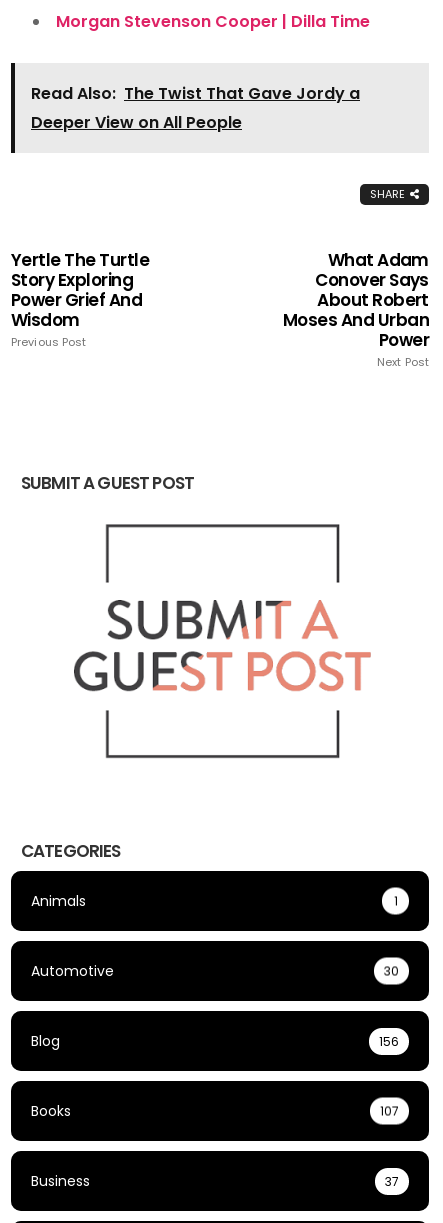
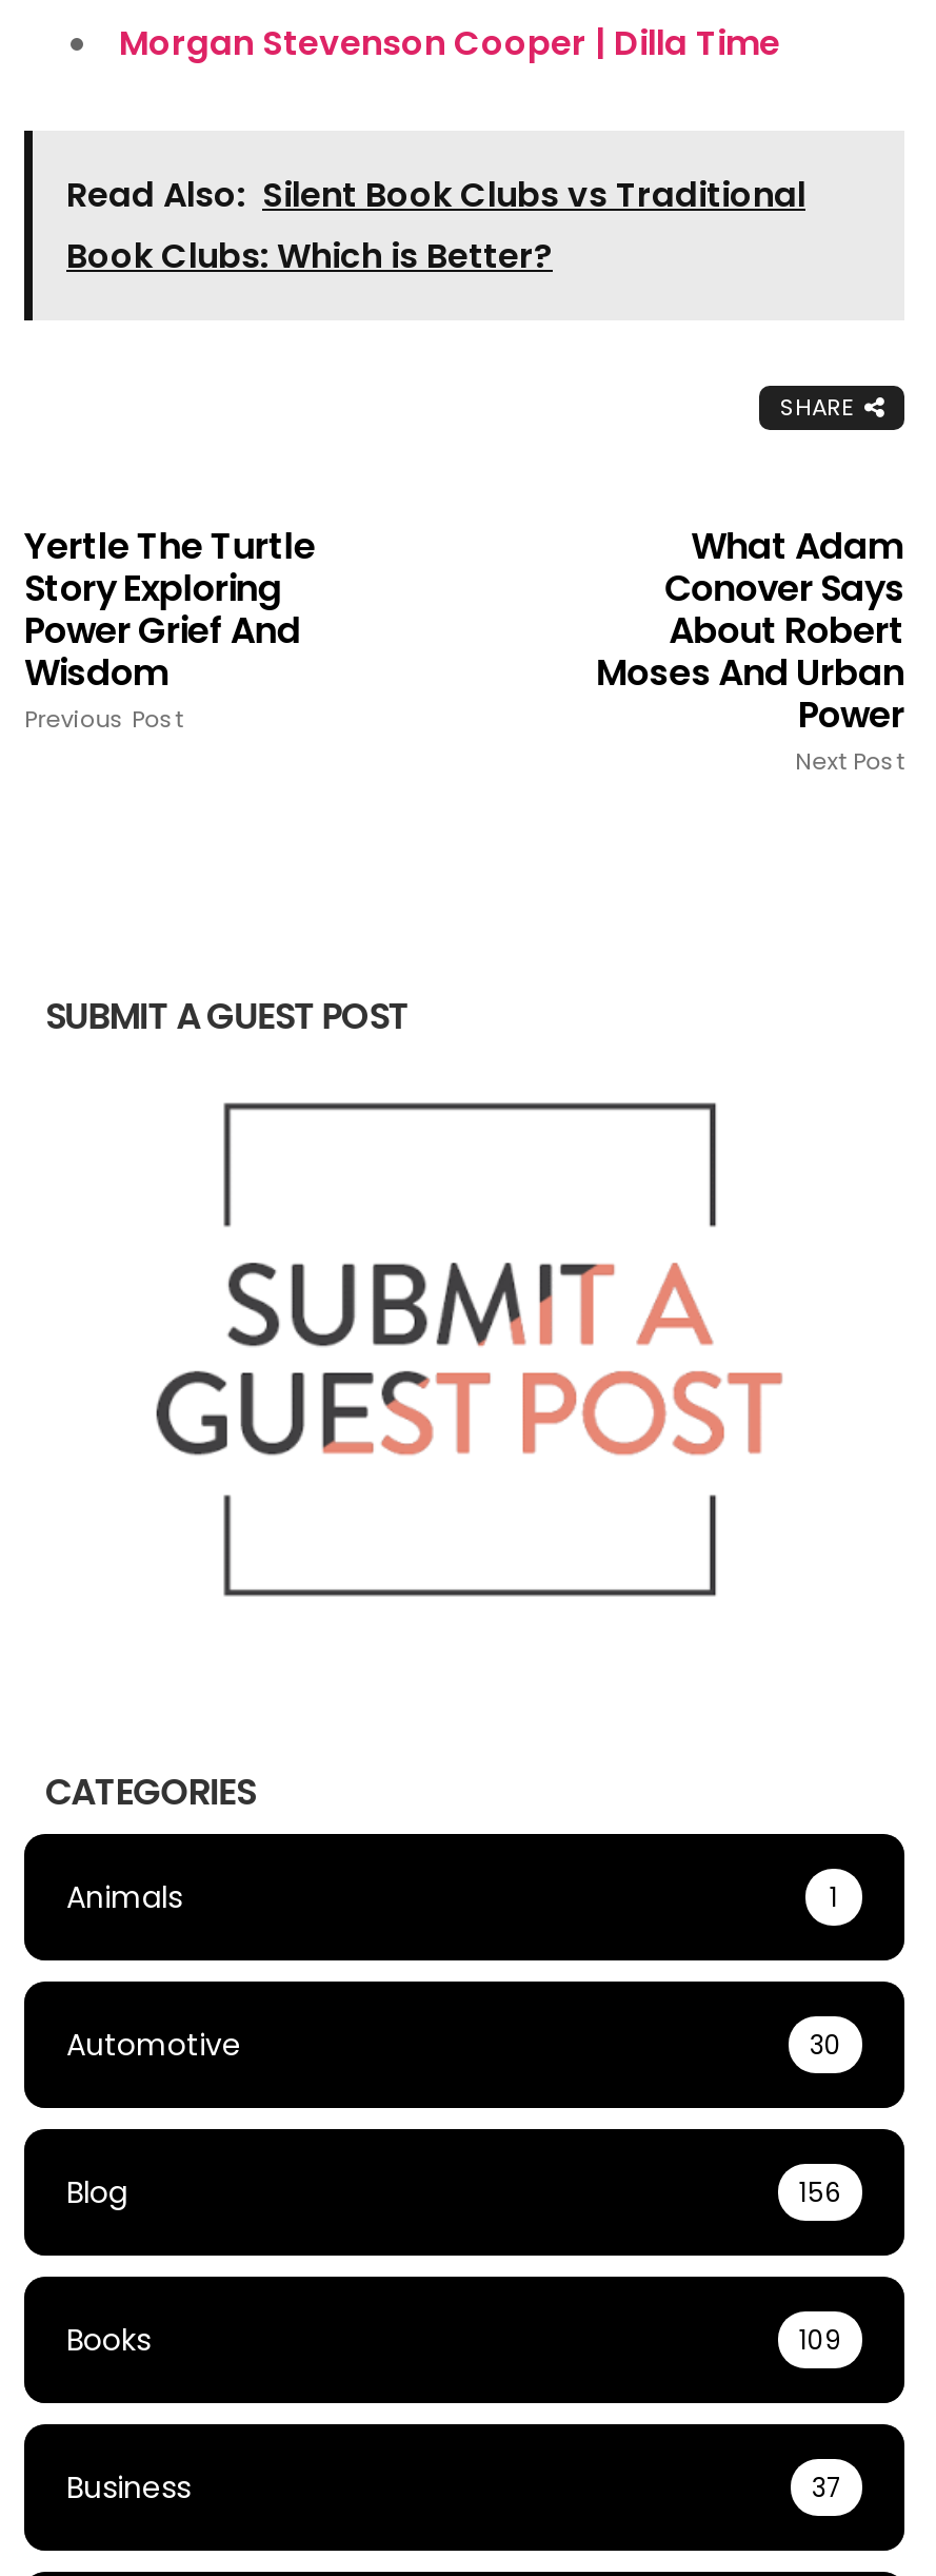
- Read Also: The Twist That Gave Jordy a
- Deeper View on All People
+ Read Also: Silent Book Clubs vs Traditional
+ Book Clubs: Which is Better?

- 107
+ 109
